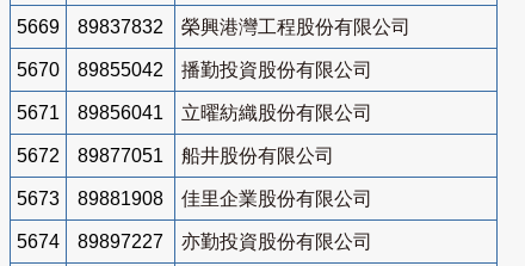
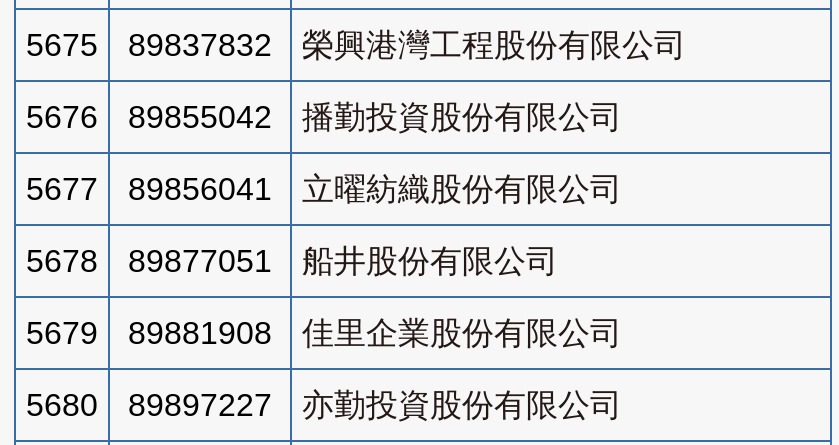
- 5669 89837832 榮興港灣工程股份有限公司
+ 5675 89837832 榮興港灣工程股份有限公司

- 5670 89855042 播勤投資股份有限公司
+ 5676 89855042 播勤投資股份有限公司

- 5671 89856041 立曜紡織股份有限公司
+ 5677 89856041 立曜紡織股份有限公司

- 5672 89877051 船井股份有限公司
+ 5678 89877051 船井股份有限公司

- 5673 89881908 佳里企業股份有限公司
+ 5679 89881908 佳里企業股份有限公司

- 5674 89897227 亦勤投資股份有限公司
+ 5680 89897227 亦勤投資股份有限公司
